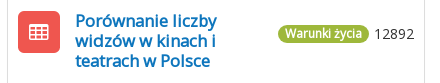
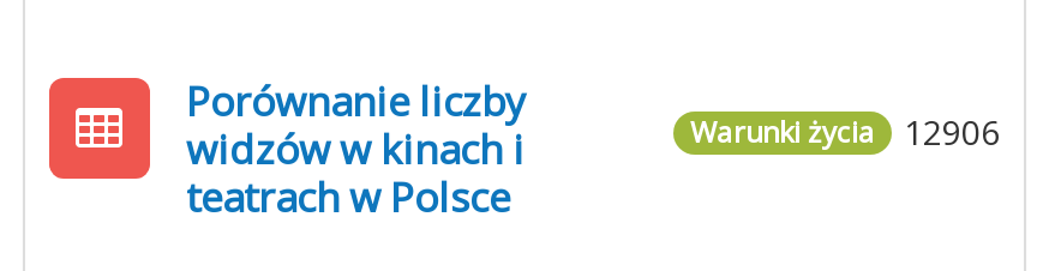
- Warunki życia 12892
+ Warunki życia 12906
